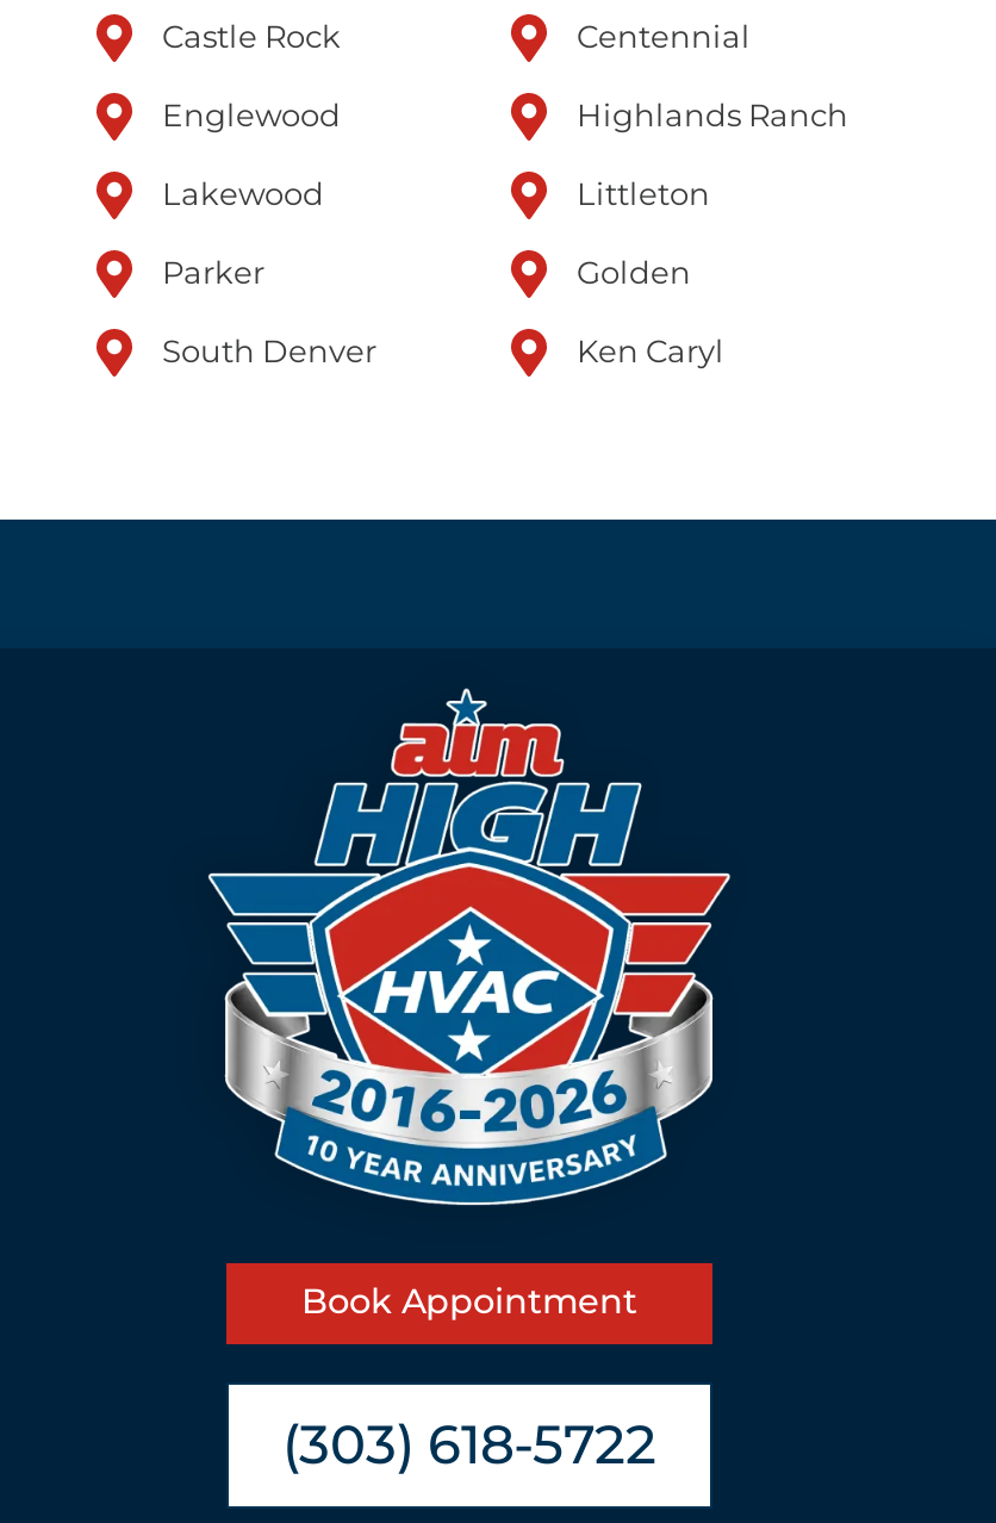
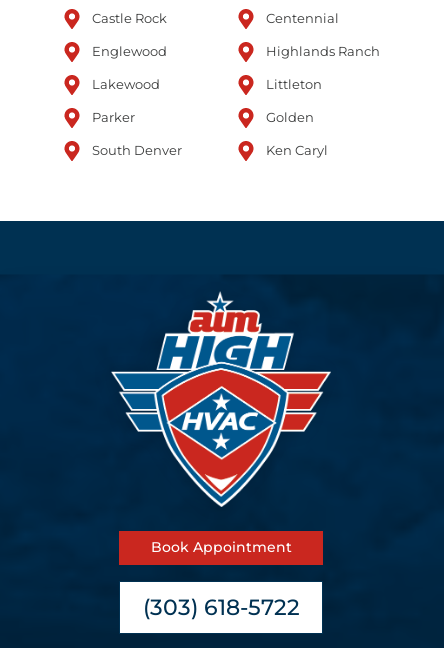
- [image]
+ [image]
